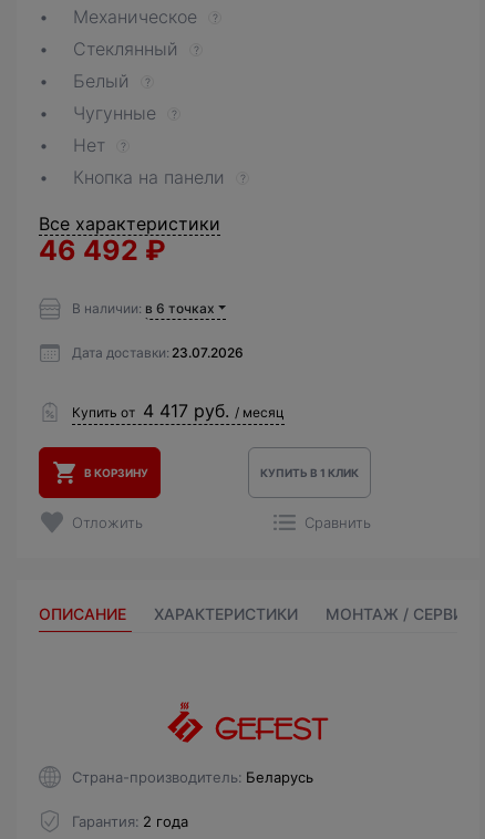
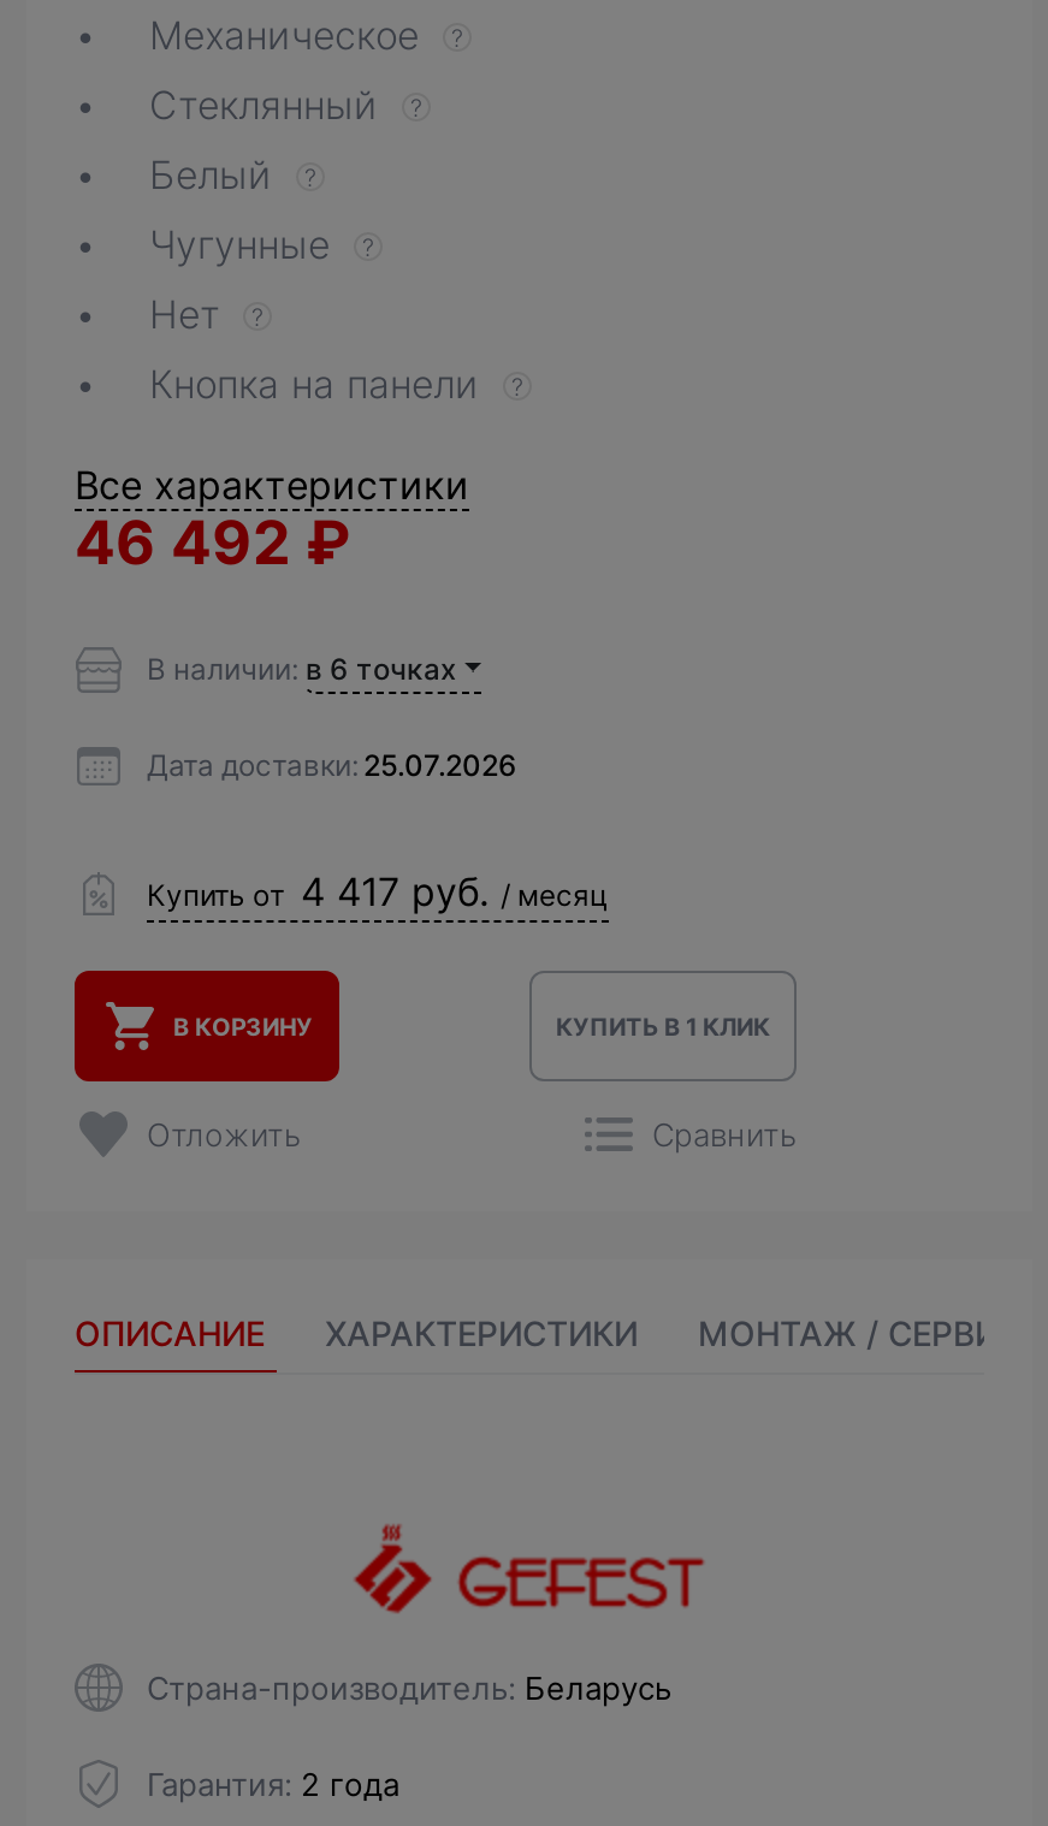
- Дата доставки: 23.07.2026
+ Дата доставки: 25.07.2026
